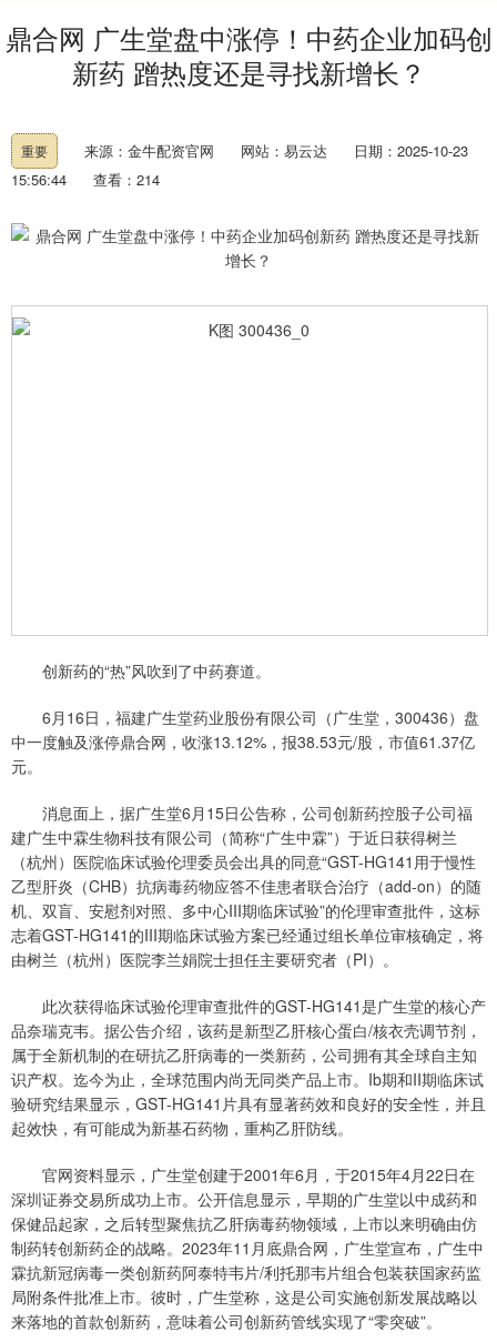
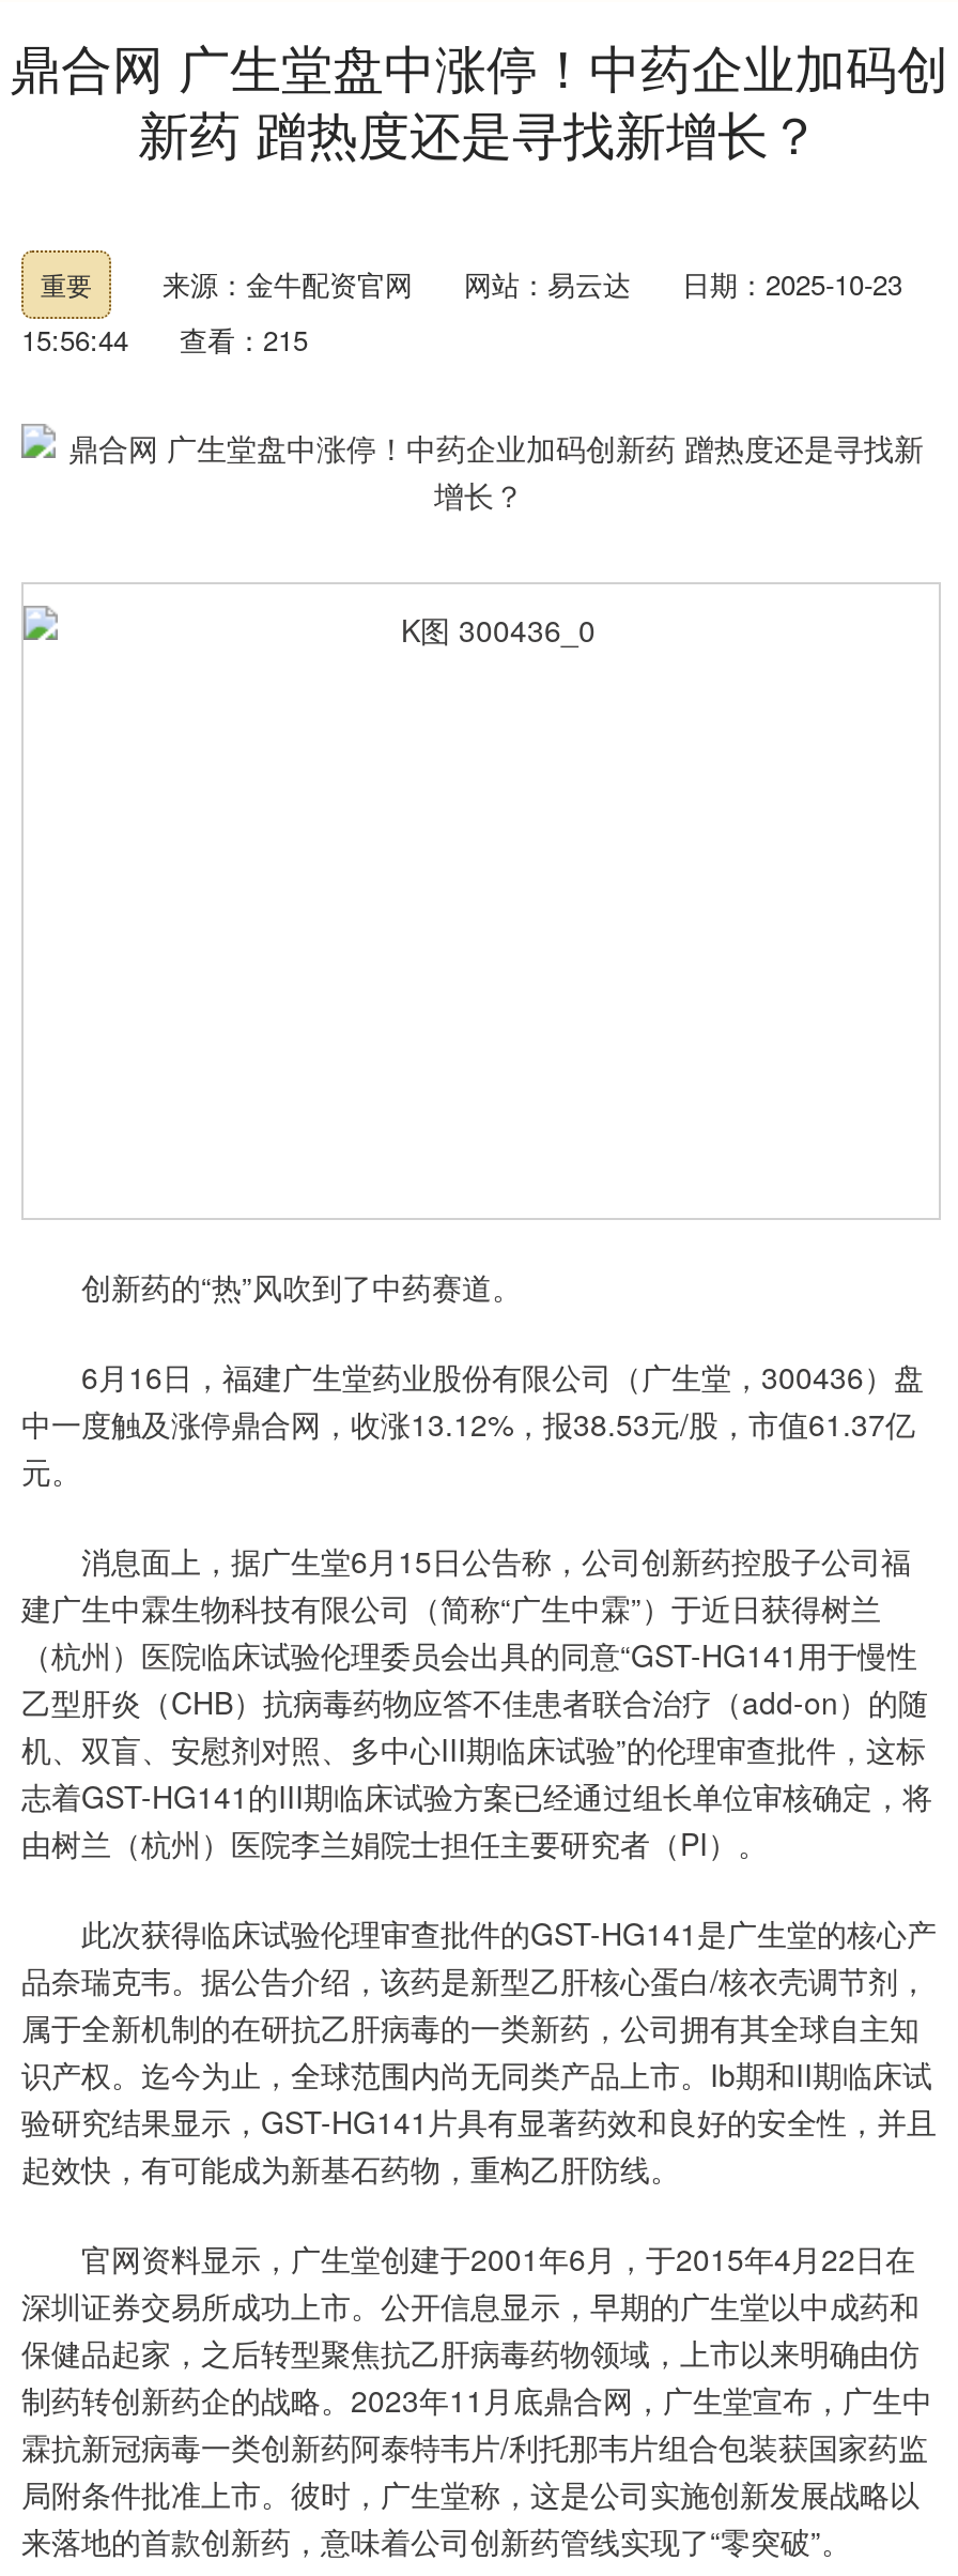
- 15:56:44 查看：214
+ 15:56:44 查看：215
